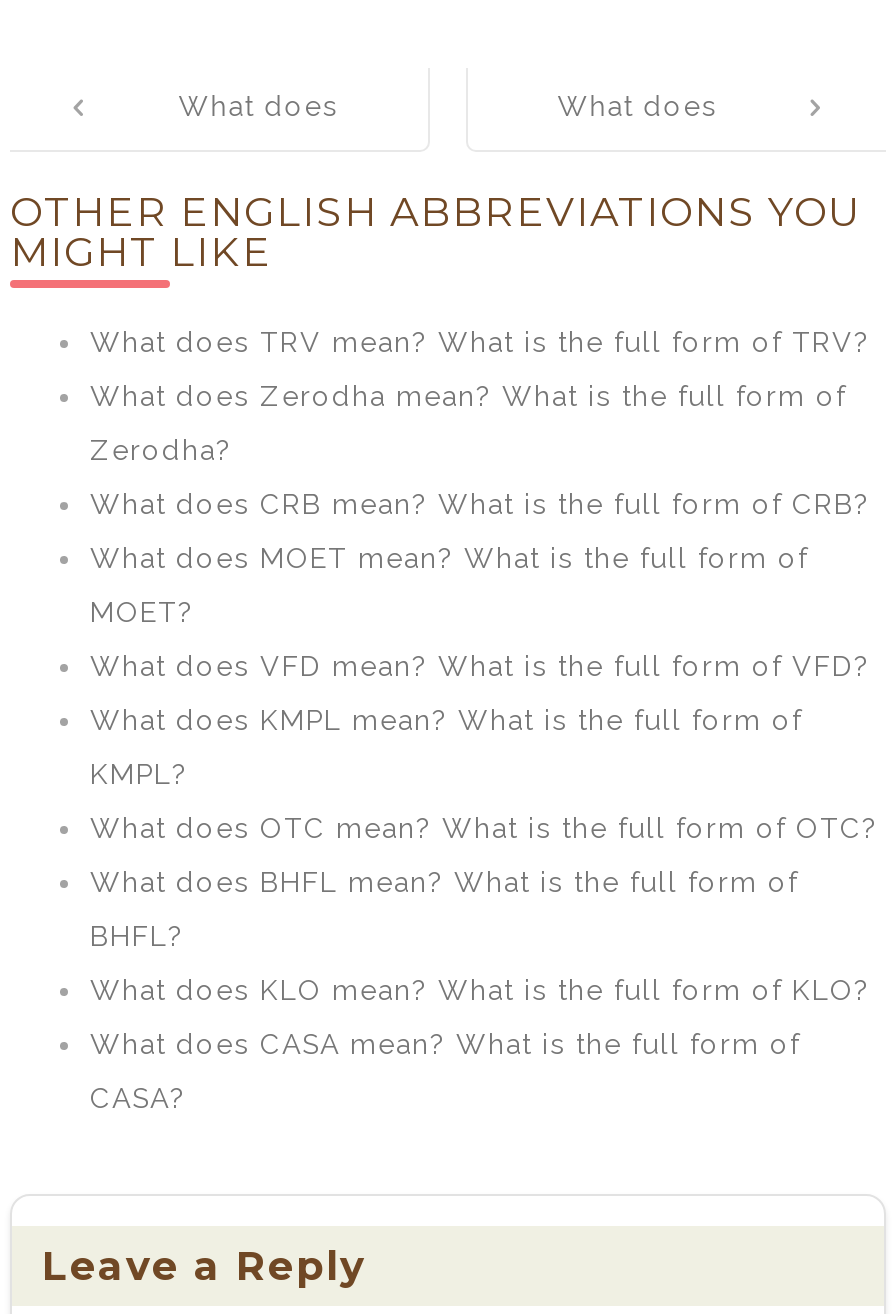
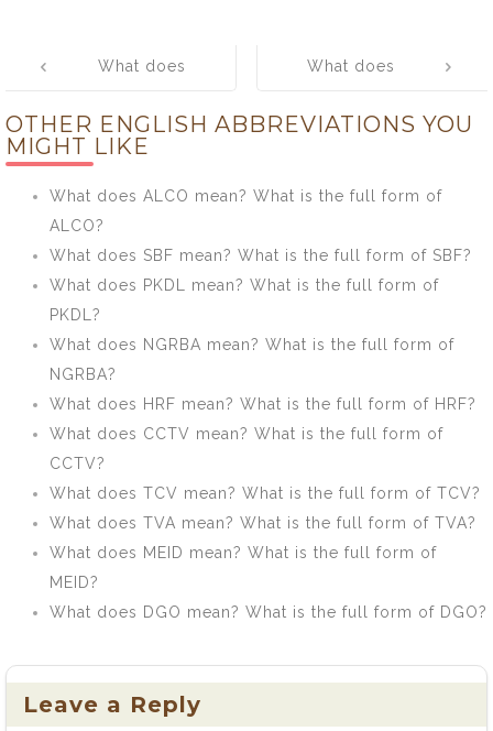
- What does TRV mean? What is the full form of TRV?
+ What does ALCO mean? What is the full form of

- What does Zerodha mean? What is the full form of
+ ALCO?

- Zerodha?
+ What does SBF mean? What is the full form of SBF?

- What does CRB mean? What is the full form of CRB?
+ What does PKDL mean? What is the full form of

- What does MOET mean? What is the full form of
+ PKDL?

- MOET?
+ What does NGRBA mean? What is the full form of

- What does VFD mean? What is the full form of VFD?
+ NGRBA?

- What does KMPL mean? What is the full form of
+ What does HRF mean? What is the full form of HRF?

- KMPL?
+ What does CCTV mean? What is the full form of

- What does OTC mean? What is the full form of OTC?
+ CCTV?

- What does BHFL mean? What is the full form of
+ What does TCV mean? What is the full form of TCV?

- BHFL?
+ What does TVA mean? What is the full form of TVA?

- What does KLO mean? What is the full form of KLO?
+ What does MEID mean? What is the full form of

- What does CASA mean? What is the full form of
+ MEID?

- CASA?
+ What does DGO mean? What is the full form of DGO?
